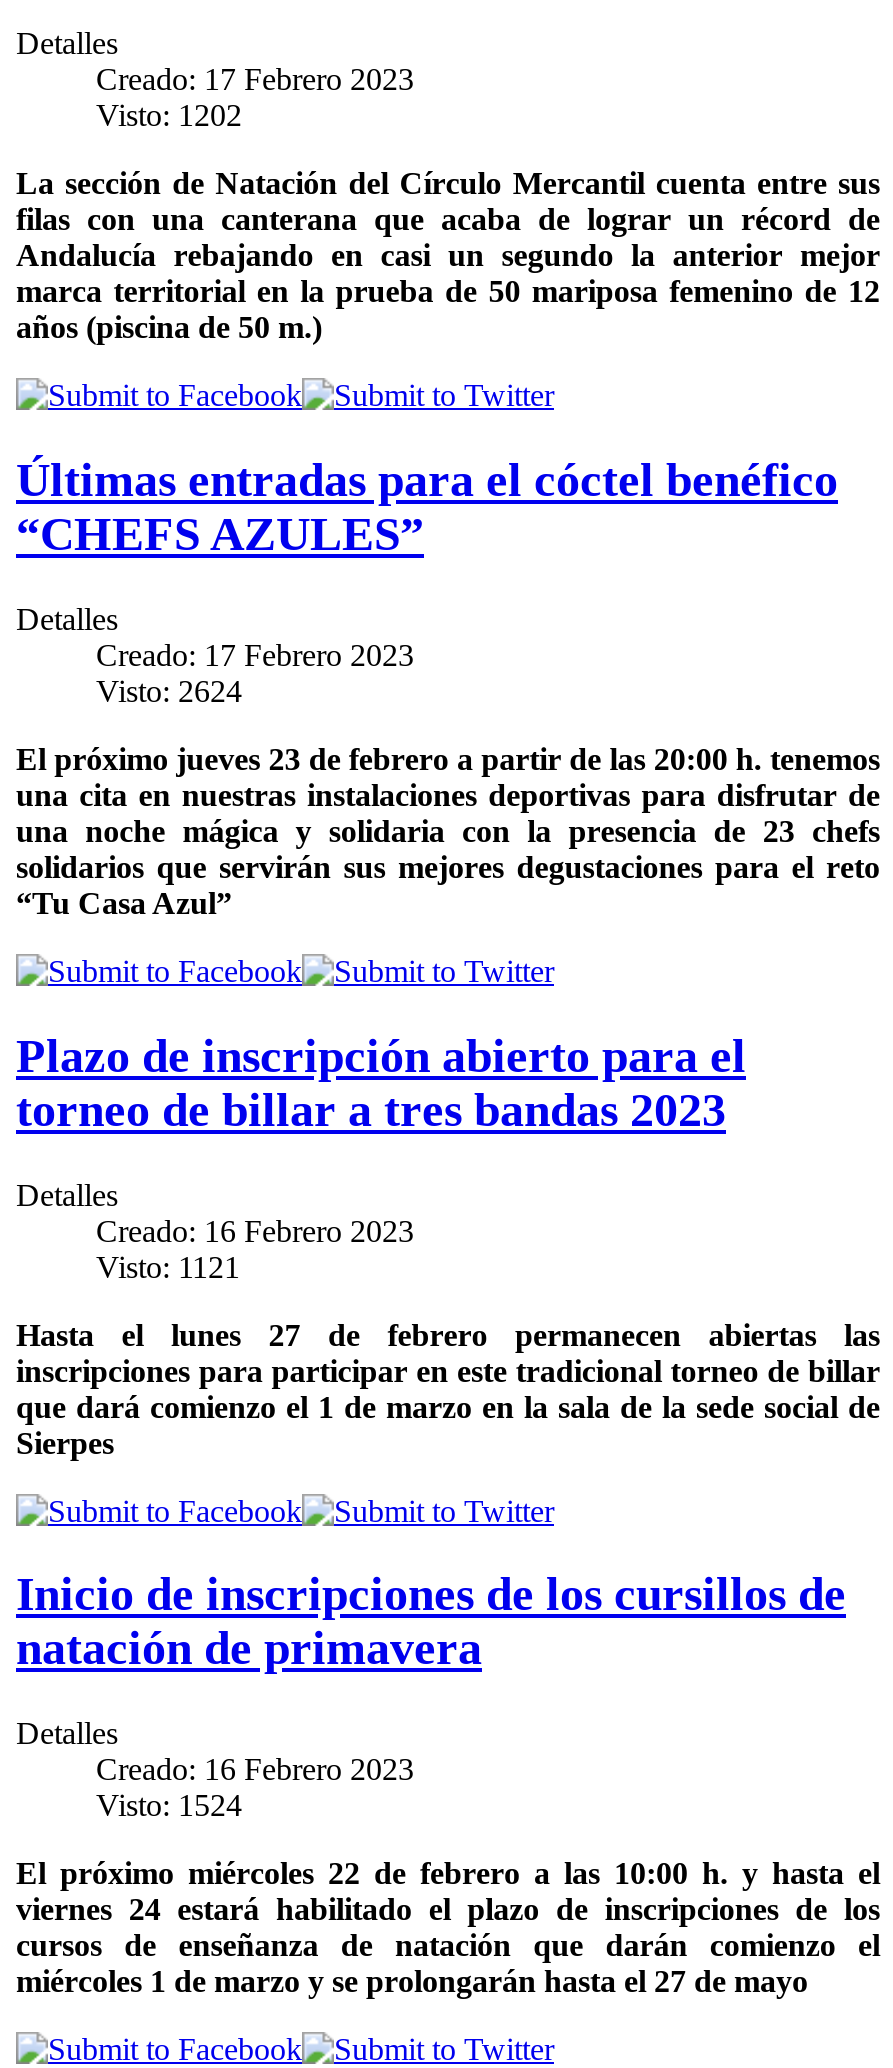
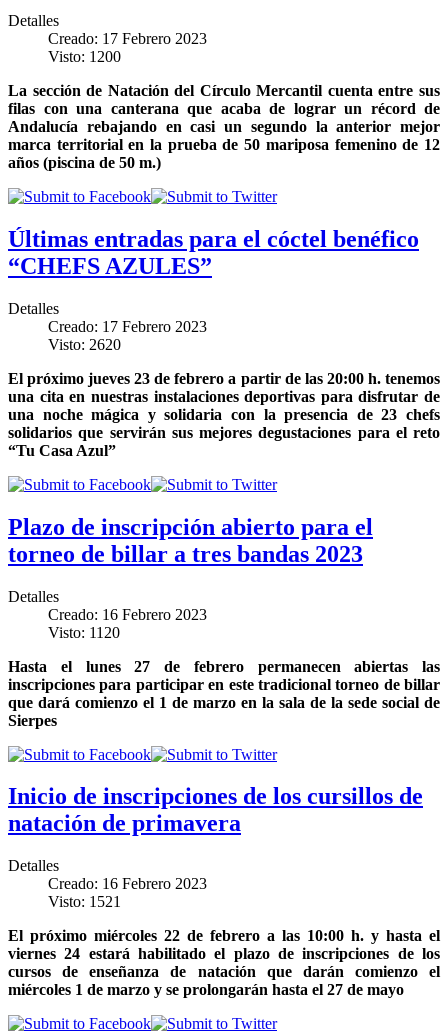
- Visto: 1202
+ Visto: 1200

- Visto: 2624
+ Visto: 2620

- Visto: 1121
+ Visto: 1120

- Visto: 1524
+ Visto: 1521
